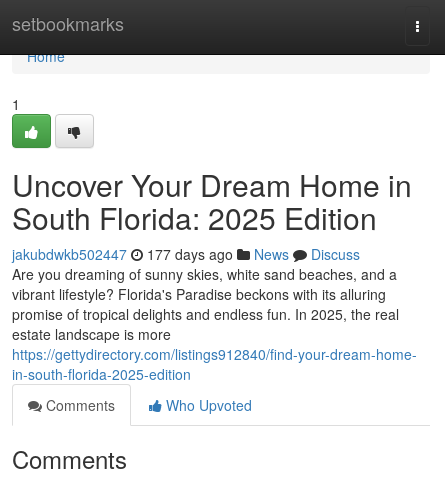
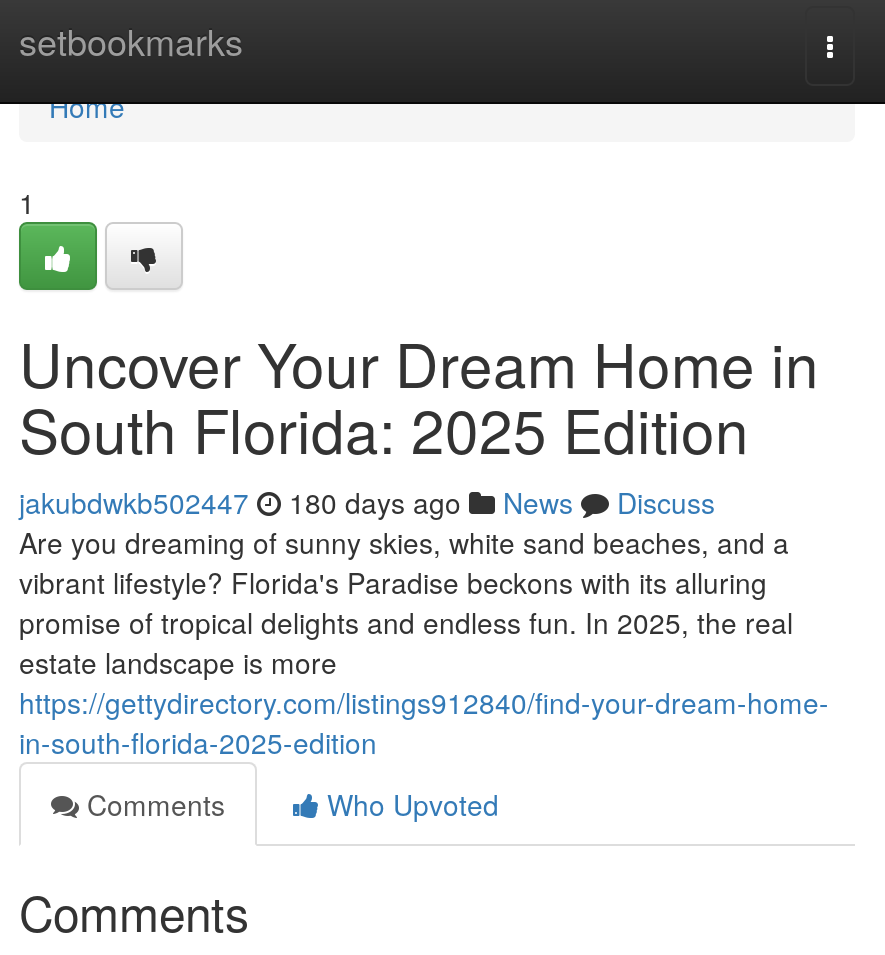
- jakubdwkb502447 177 days ago News Discuss
+ jakubdwkb502447 180 days ago News Discuss
